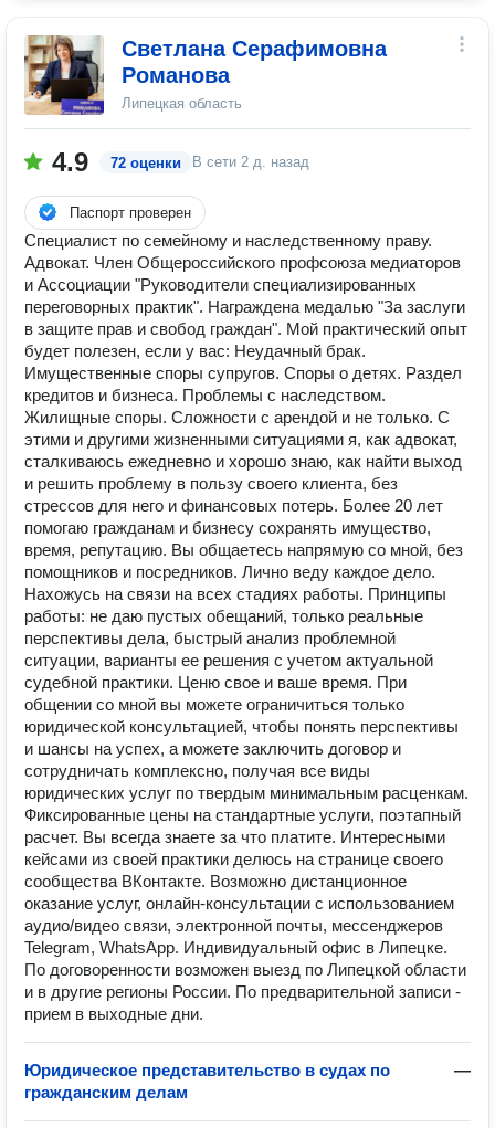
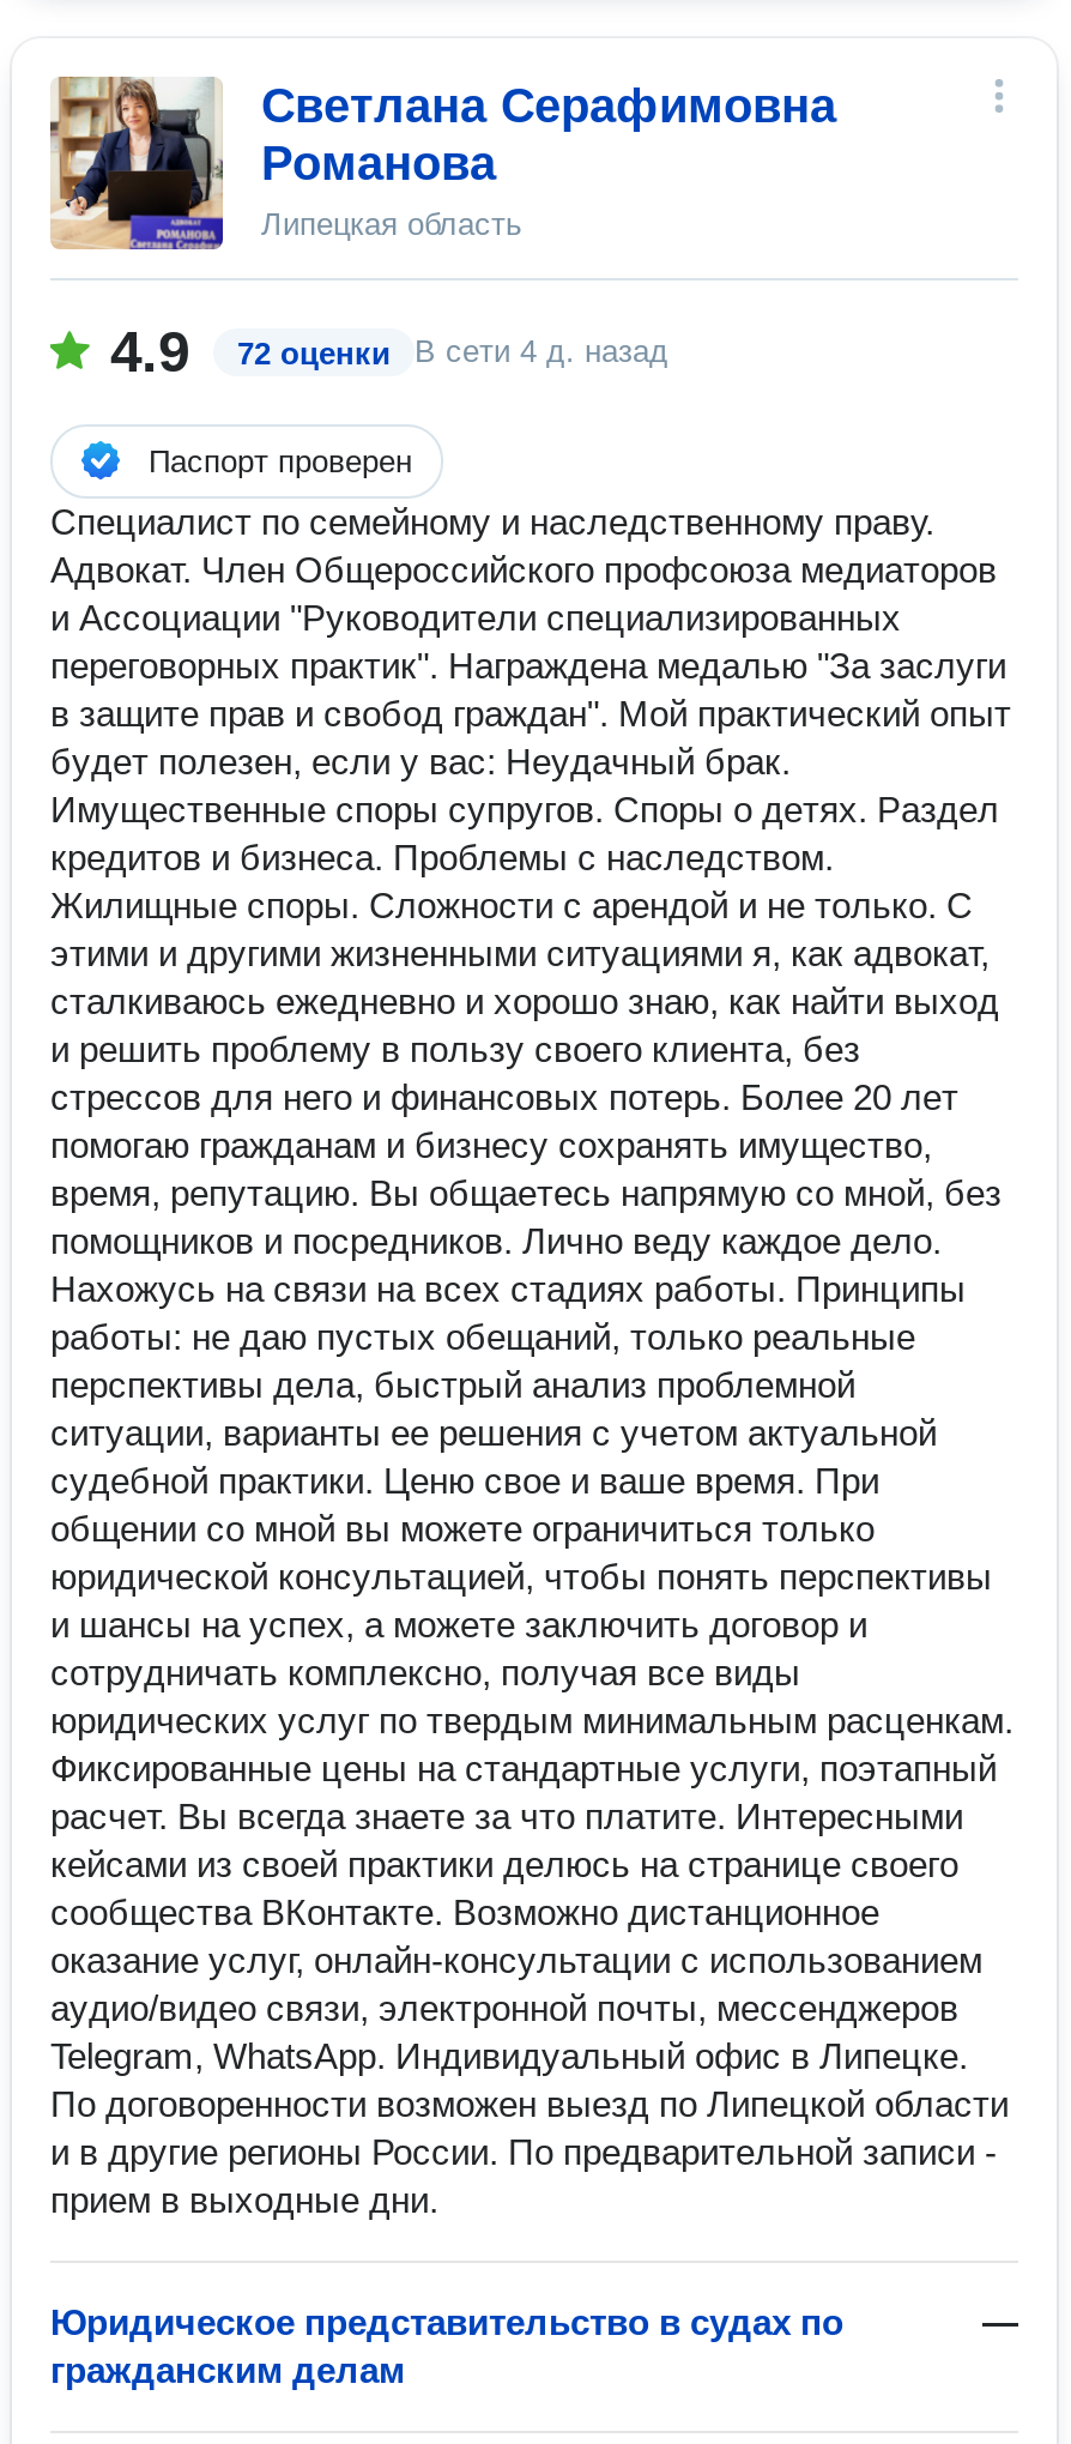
- 4.9 72 оценки В сети 2 д. назад
+ 4.9 72 оценки В сети 4 д. назад
